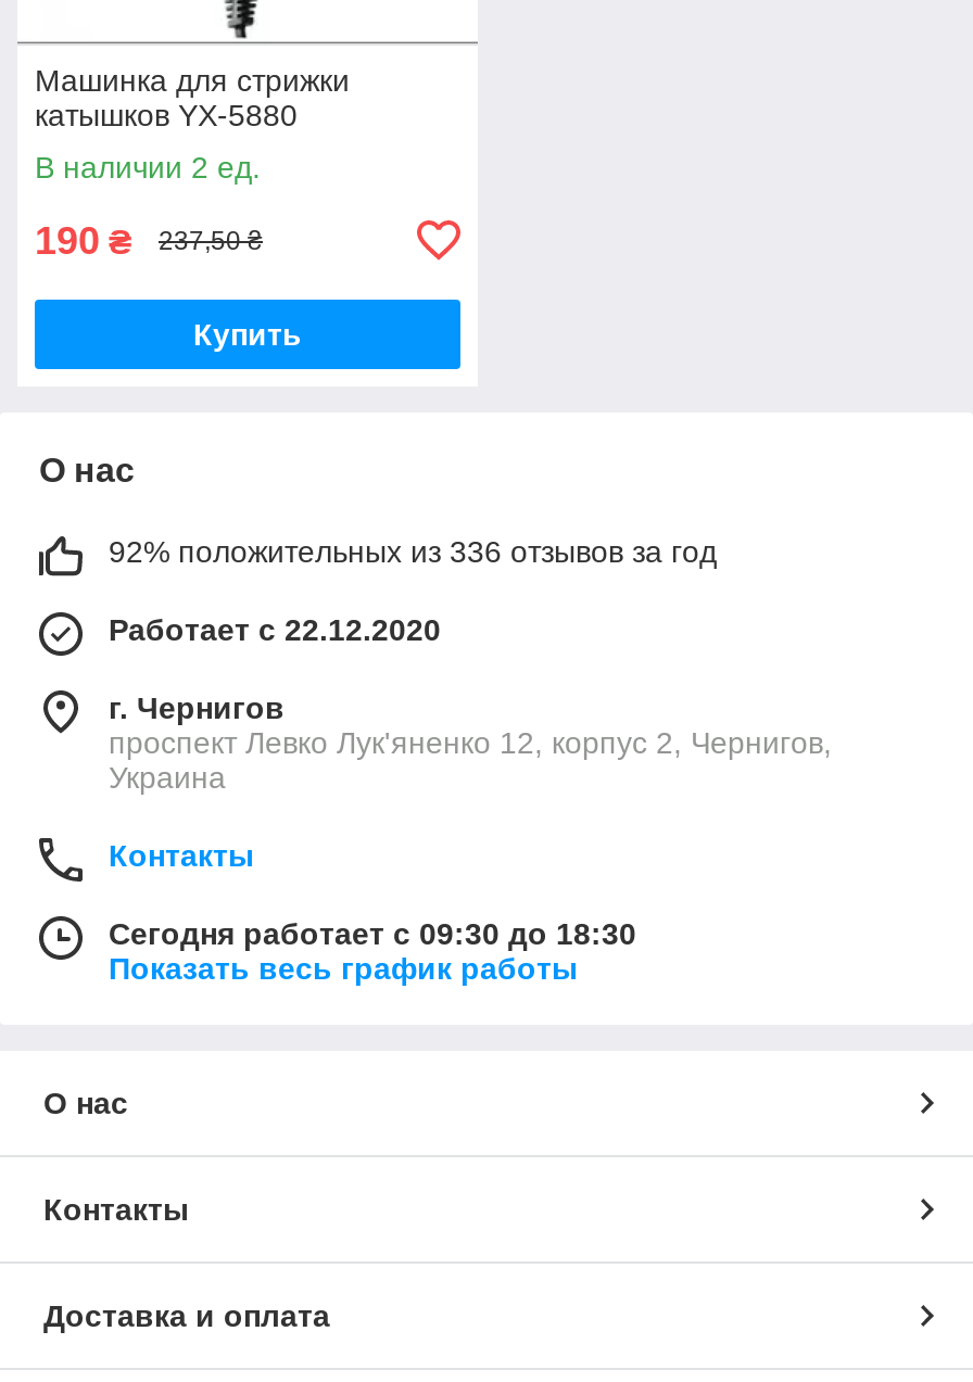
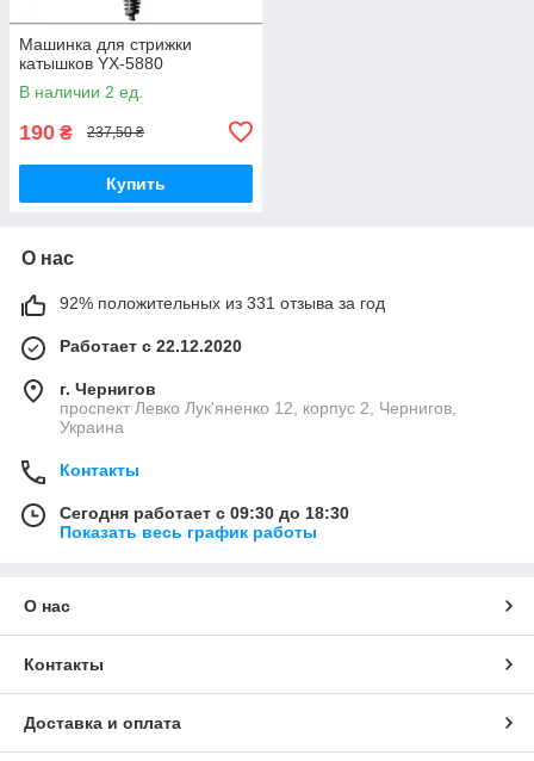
- 92% положительных из 336 отзывов за год
+ 92% положительных из 331 отзыва за год
